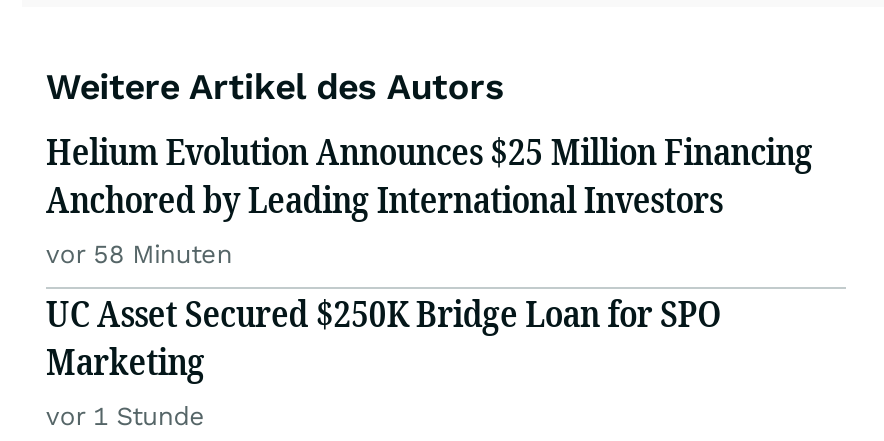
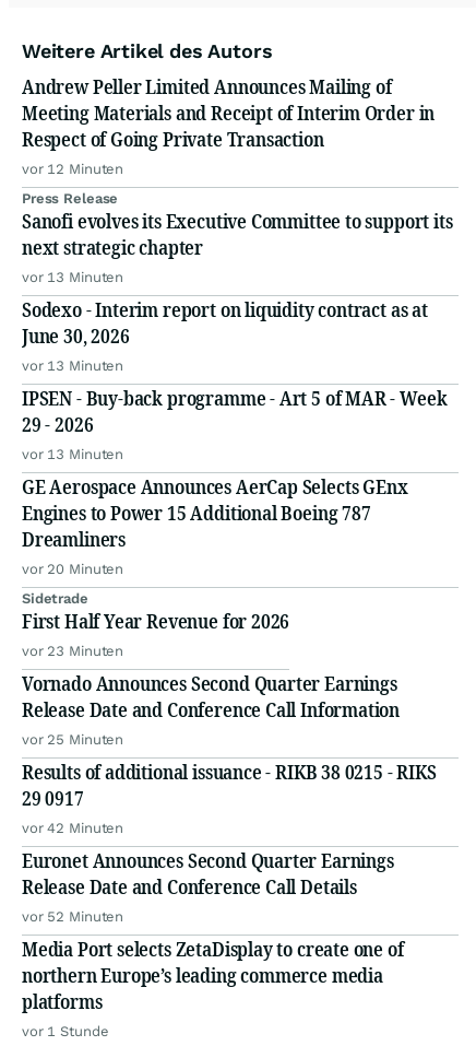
- Helium Evolution Announces $25 Million Financing
- Anchored by Leading International Investors
- vor 58 Minuten
- UC Asset Secured $250K Bridge Loan for SPO
- Marketing
+ Andrew Peller Limited Announces Mailing of
+ Meeting Materials and Receipt of Interim Order in
+ Respect of Going Private Transaction
+ vor 12 Minuten
+ Press Release
+ Sanofi evolves its Executive Committee to support its
+ next strategic chapter
+ vor 13 Minuten
+ Sodexo - Interim report on liquidity contract as at
+ June 30, 2026
+ vor 13 Minuten
+ IPSEN - Buy-back programme - Art 5 of MAR - Week
+ 29 - 2026
+ vor 13 Minuten
+ GE Aerospace Announces AerCap Selects GEnx
+ Engines to Power 15 Additional Boeing 787
+ Dreamliners
+ vor 20 Minuten
+ Sidetrade
+ First Half Year Revenue for 2026
+ vor 23 Minuten
+ Vornado Announces Second Quarter Earnings
+ Release Date and Conference Call Information
+ vor 25 Minuten
+ Results of additional issuance - RIKB 38 0215 - RIKS
+ 29 0917
+ vor 42 Minuten
+ Euronet Announces Second Quarter Earnings
+ Release Date and Conference Call Details
+ vor 52 Minuten
+ Media Port selects ZetaDisplay to create one of
+ northern Europe’s leading commerce media
+ platforms
